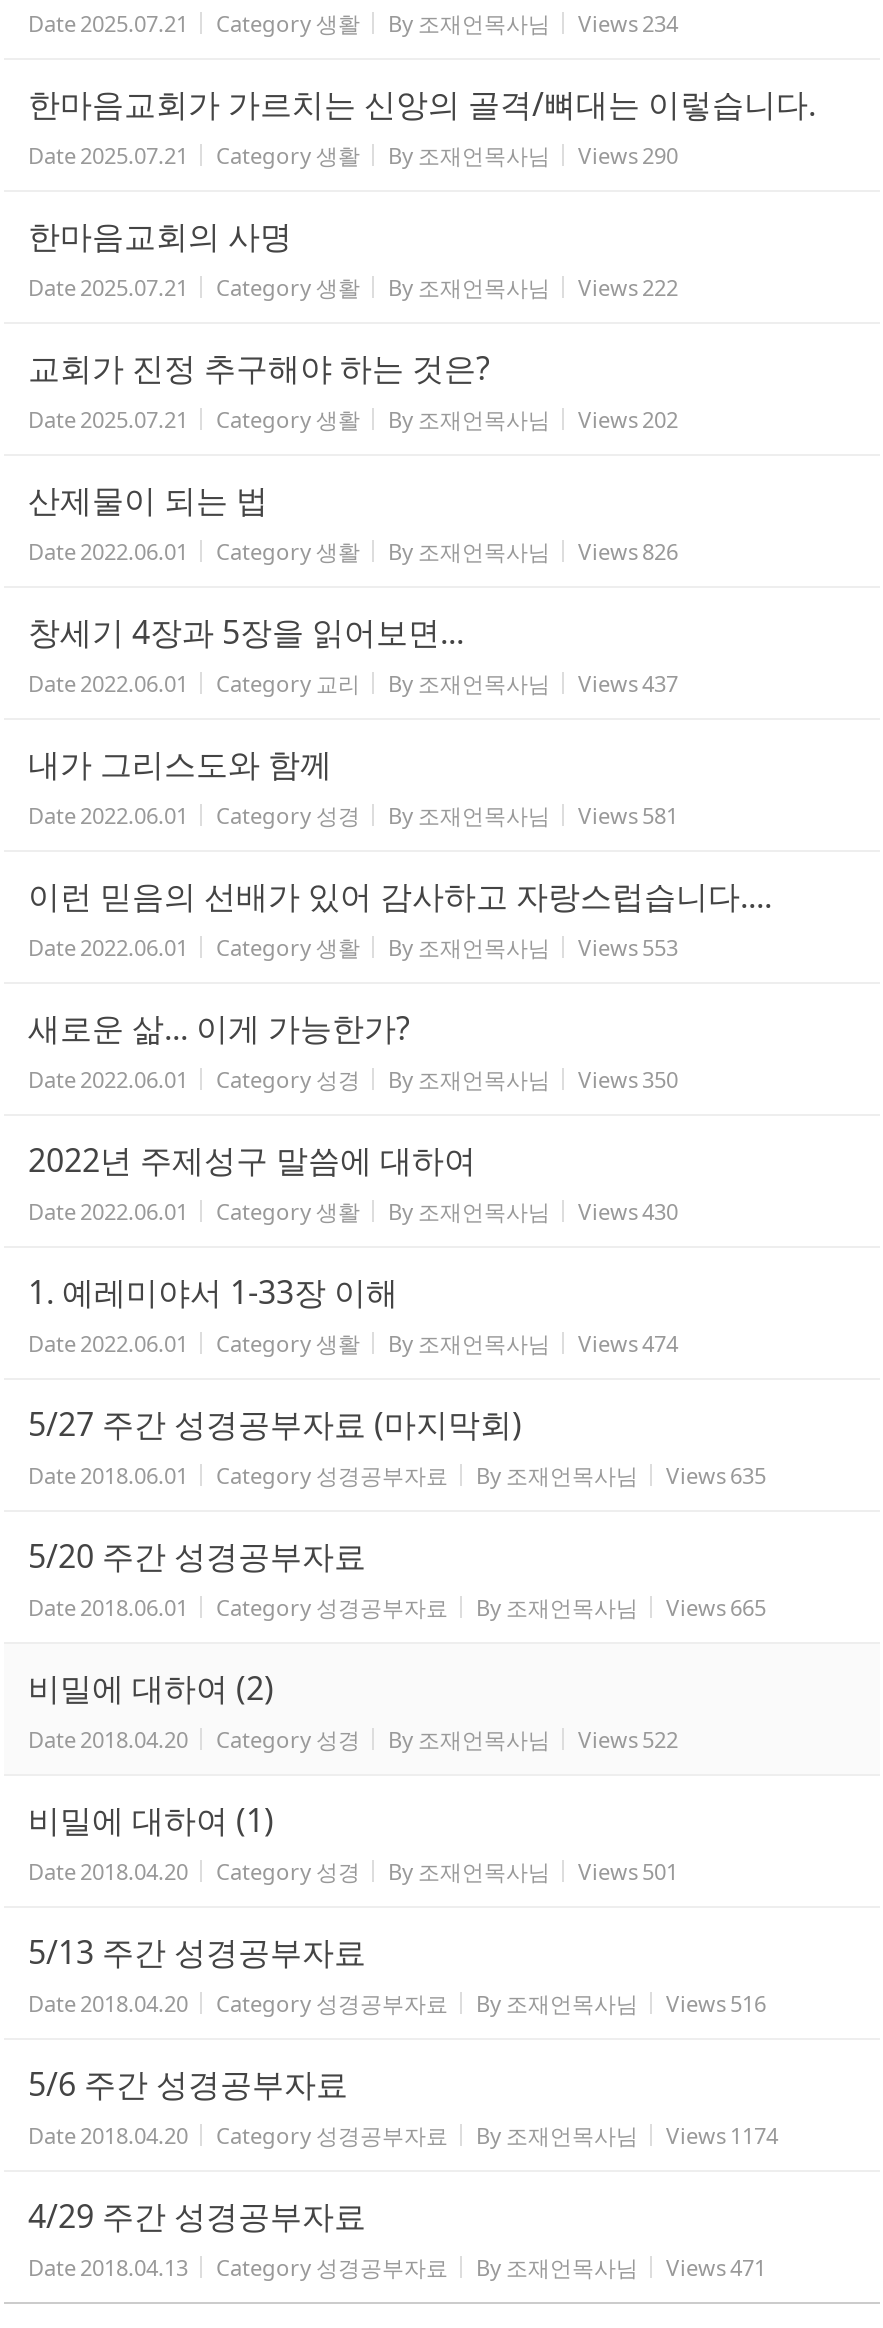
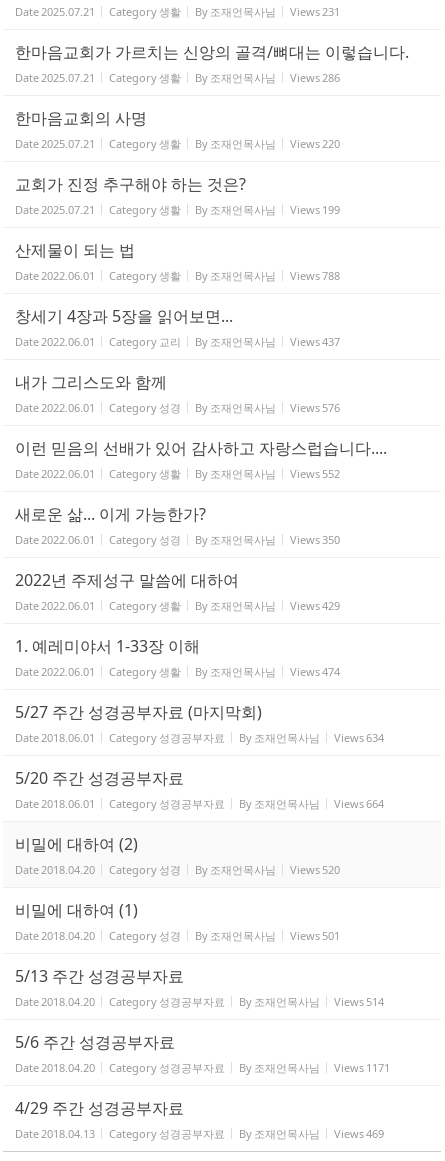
- Date 2025.07.21 Category 생활 By 조재언목사님 Views 234
+ Date 2025.07.21 Category 생활 By 조재언목사님 Views 231

- Date 2025.07.21 Category 생활 By 조재언목사님 Views 290
+ Date 2025.07.21 Category 생활 By 조재언목사님 Views 286

- Date 2025.07.21 Category 생활 By 조재언목사님 Views 222
+ Date 2025.07.21 Category 생활 By 조재언목사님 Views 220

- Date 2025.07.21 Category 생활 By 조재언목사님 Views 202
+ Date 2025.07.21 Category 생활 By 조재언목사님 Views 199

- Date 2022.06.01 Category 생활 By 조재언목사님 Views 826
+ Date 2022.06.01 Category 생활 By 조재언목사님 Views 788

- Date 2022.06.01 Category 성경 By 조재언목사님 Views 581
+ Date 2022.06.01 Category 성경 By 조재언목사님 Views 576

- Date 2022.06.01 Category 생활 By 조재언목사님 Views 553
+ Date 2022.06.01 Category 생활 By 조재언목사님 Views 552

- Date 2022.06.01 Category 생활 By 조재언목사님 Views 430
+ Date 2022.06.01 Category 생활 By 조재언목사님 Views 429

- Date 2018.06.01 Category 성경공부자료 By 조재언목사님 Views 635
+ Date 2018.06.01 Category 성경공부자료 By 조재언목사님 Views 634

- Date 2018.06.01 Category 성경공부자료 By 조재언목사님 Views 665
+ Date 2018.06.01 Category 성경공부자료 By 조재언목사님 Views 664

- Date 2018.04.20 Category 성경 By 조재언목사님 Views 522
+ Date 2018.04.20 Category 성경 By 조재언목사님 Views 520

- Date 2018.04.20 Category 성경공부자료 By 조재언목사님 Views 516
+ Date 2018.04.20 Category 성경공부자료 By 조재언목사님 Views 514

- Date 2018.04.20 Category 성경공부자료 By 조재언목사님 Views 1174
+ Date 2018.04.20 Category 성경공부자료 By 조재언목사님 Views 1171

- Date 2018.04.13 Category 성경공부자료 By 조재언목사님 Views 471
+ Date 2018.04.13 Category 성경공부자료 By 조재언목사님 Views 469
